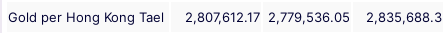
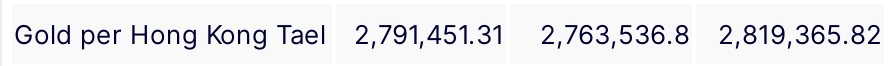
- 2,807,612.17 2,779,536.05
- 2,835,688.3
+ 2,791,451.31
+ 2,763,536.8
+ 2,819,365.82
